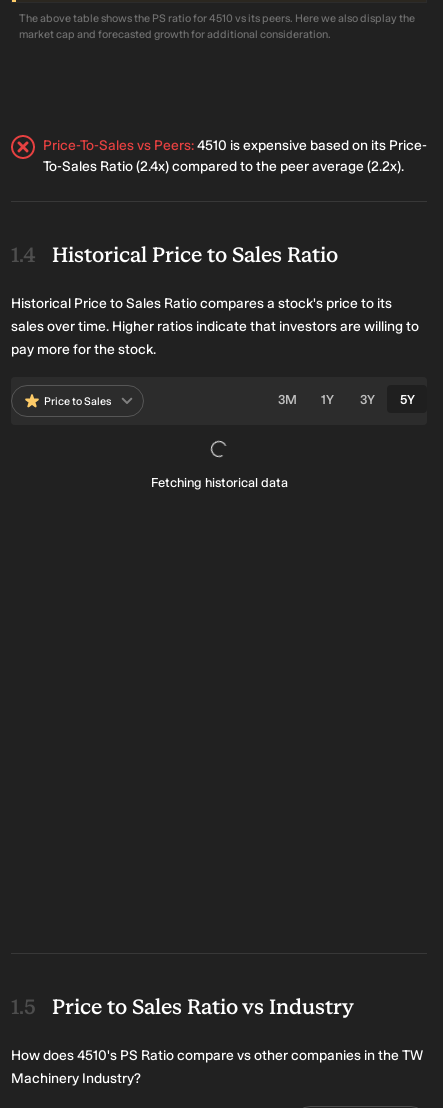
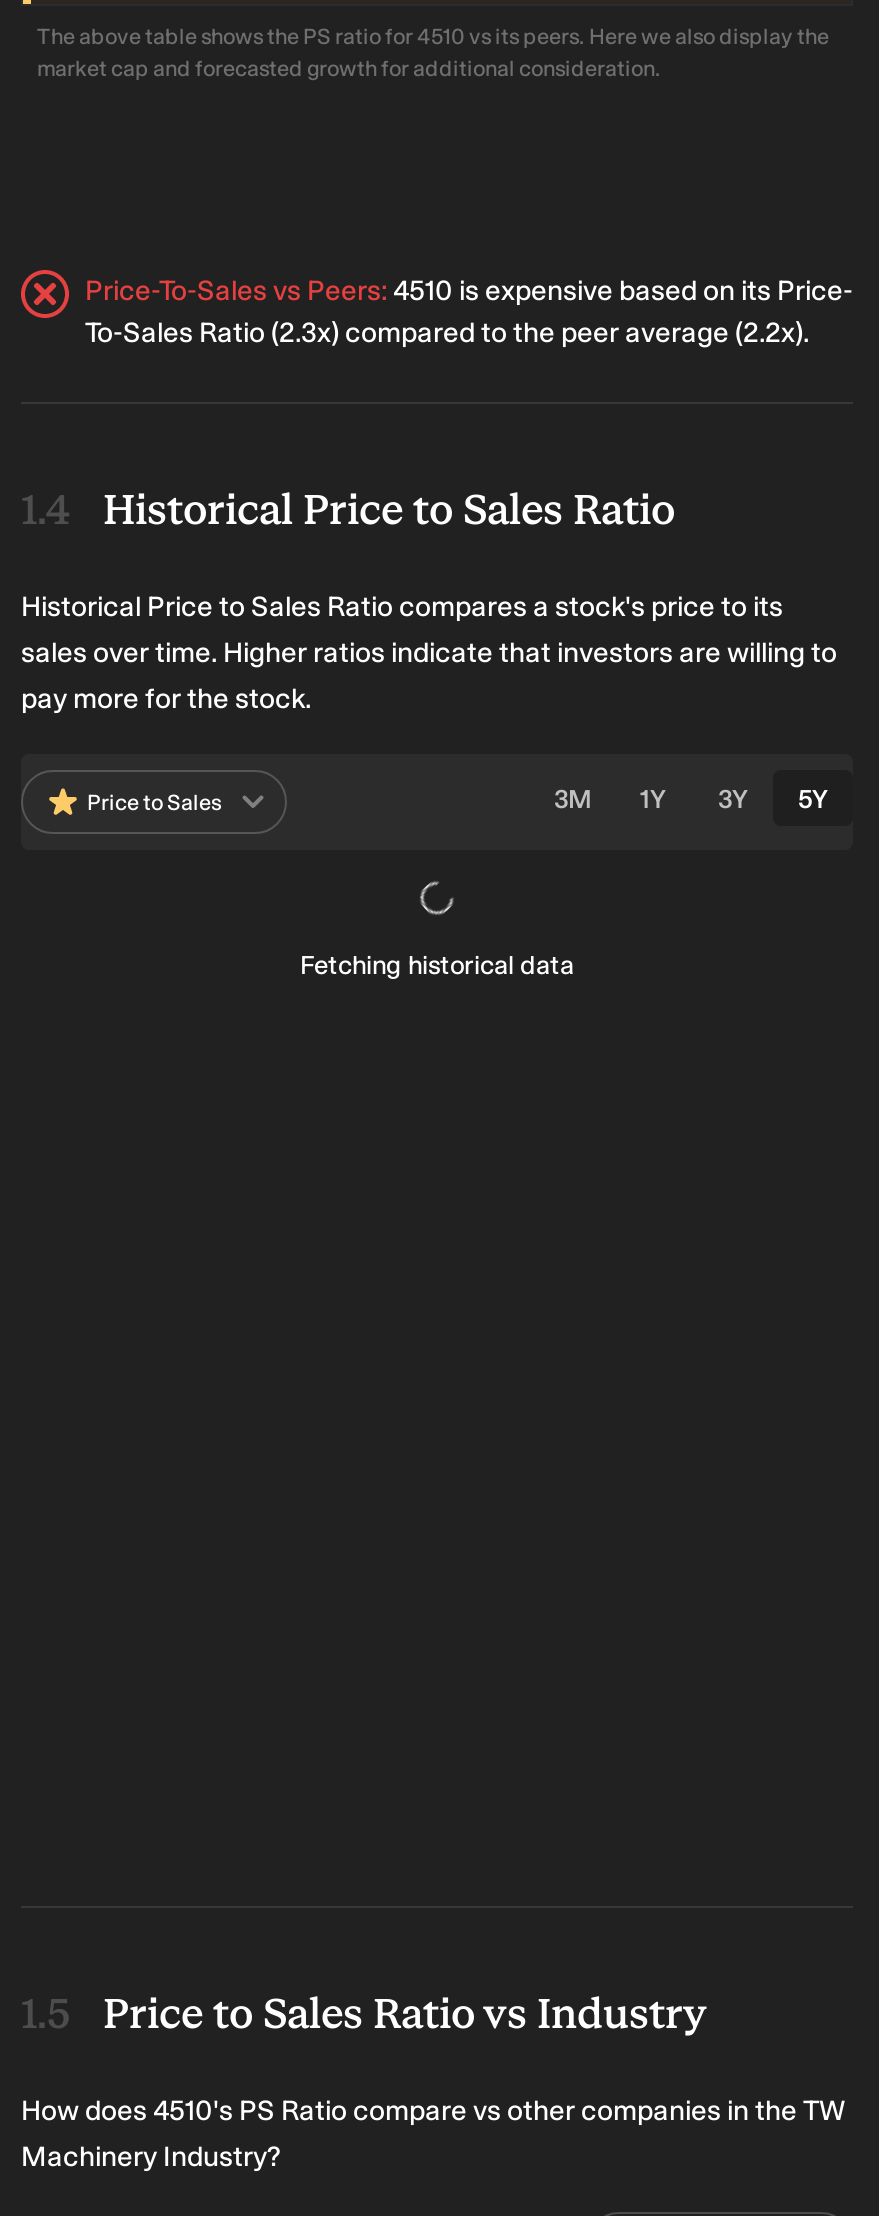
- To-Sales Ratio (2.4x) compared to the peer average (2.2x).
+ To-Sales Ratio (2.3x) compared to the peer average (2.2x).
